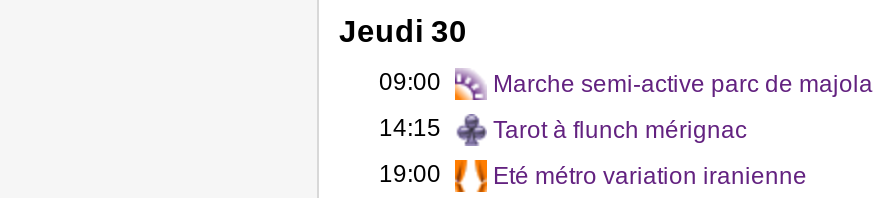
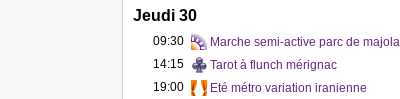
- 09:00
+ 09:30
